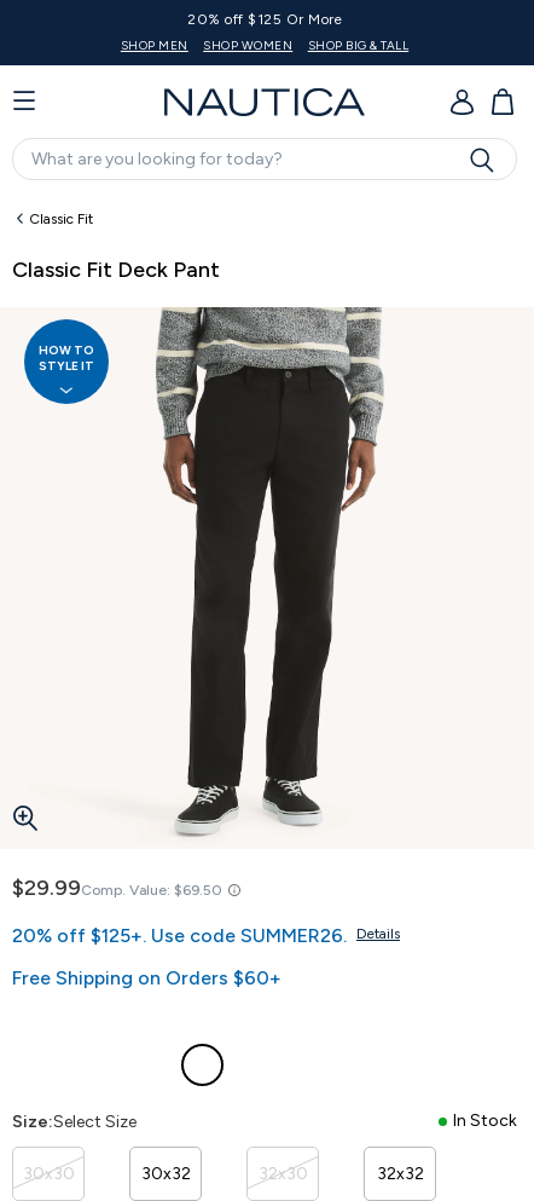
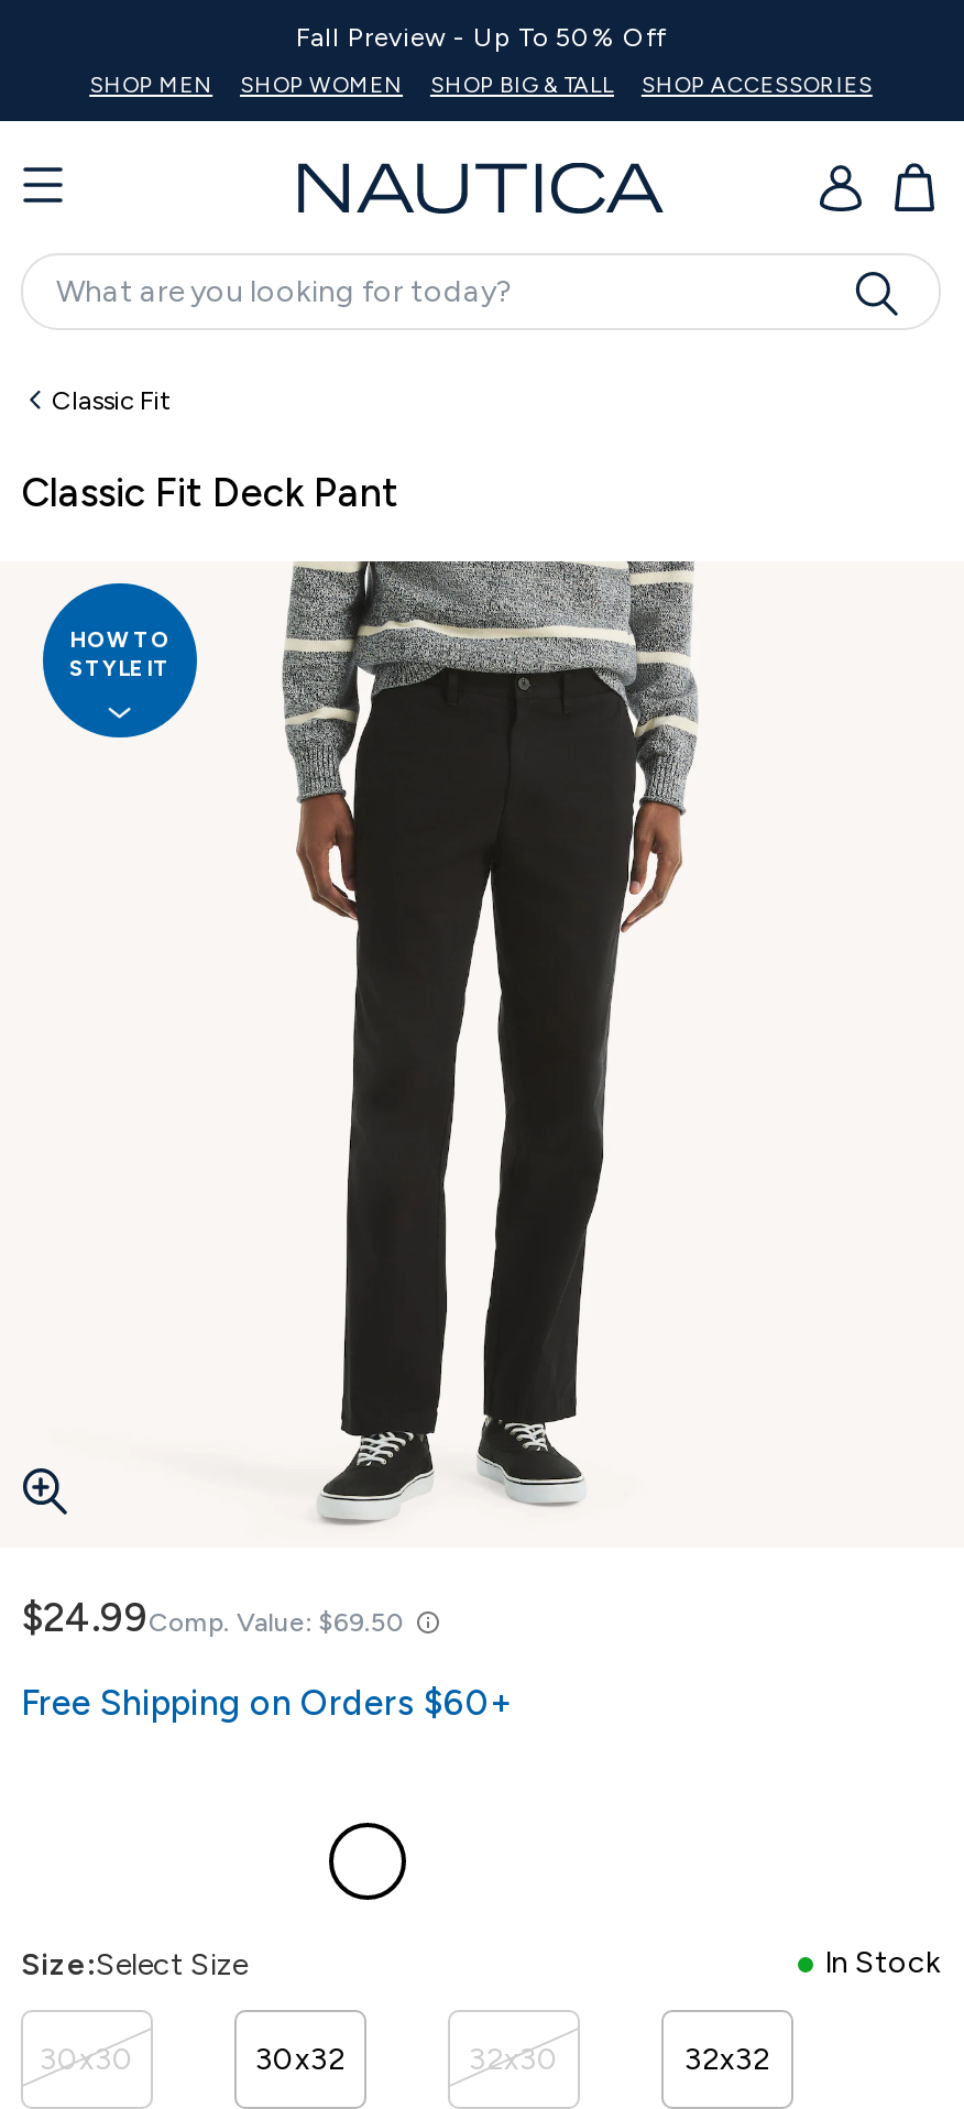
- 20% off $125 Or More
+ Fall Preview - Up To 50% Off

+ SHOP ACCESSORIES

- $29.99Comp. Value: $69.50
- 20% off $125+. Use code SUMMER26. Details
+ $24.99Comp. Value: $69.50
